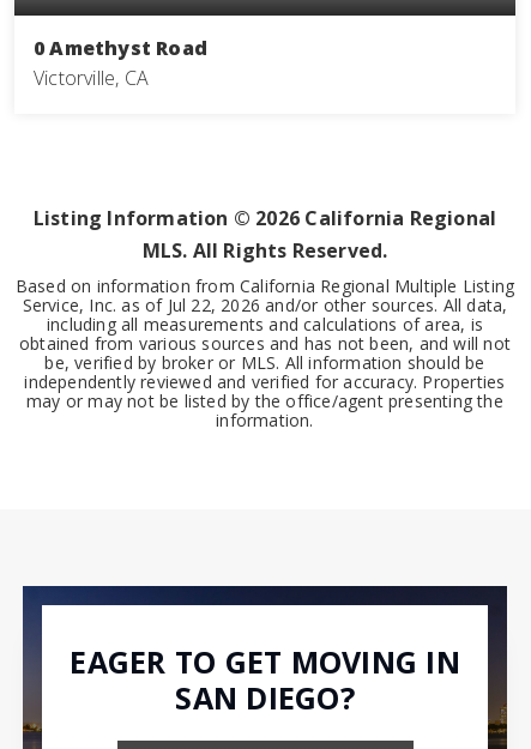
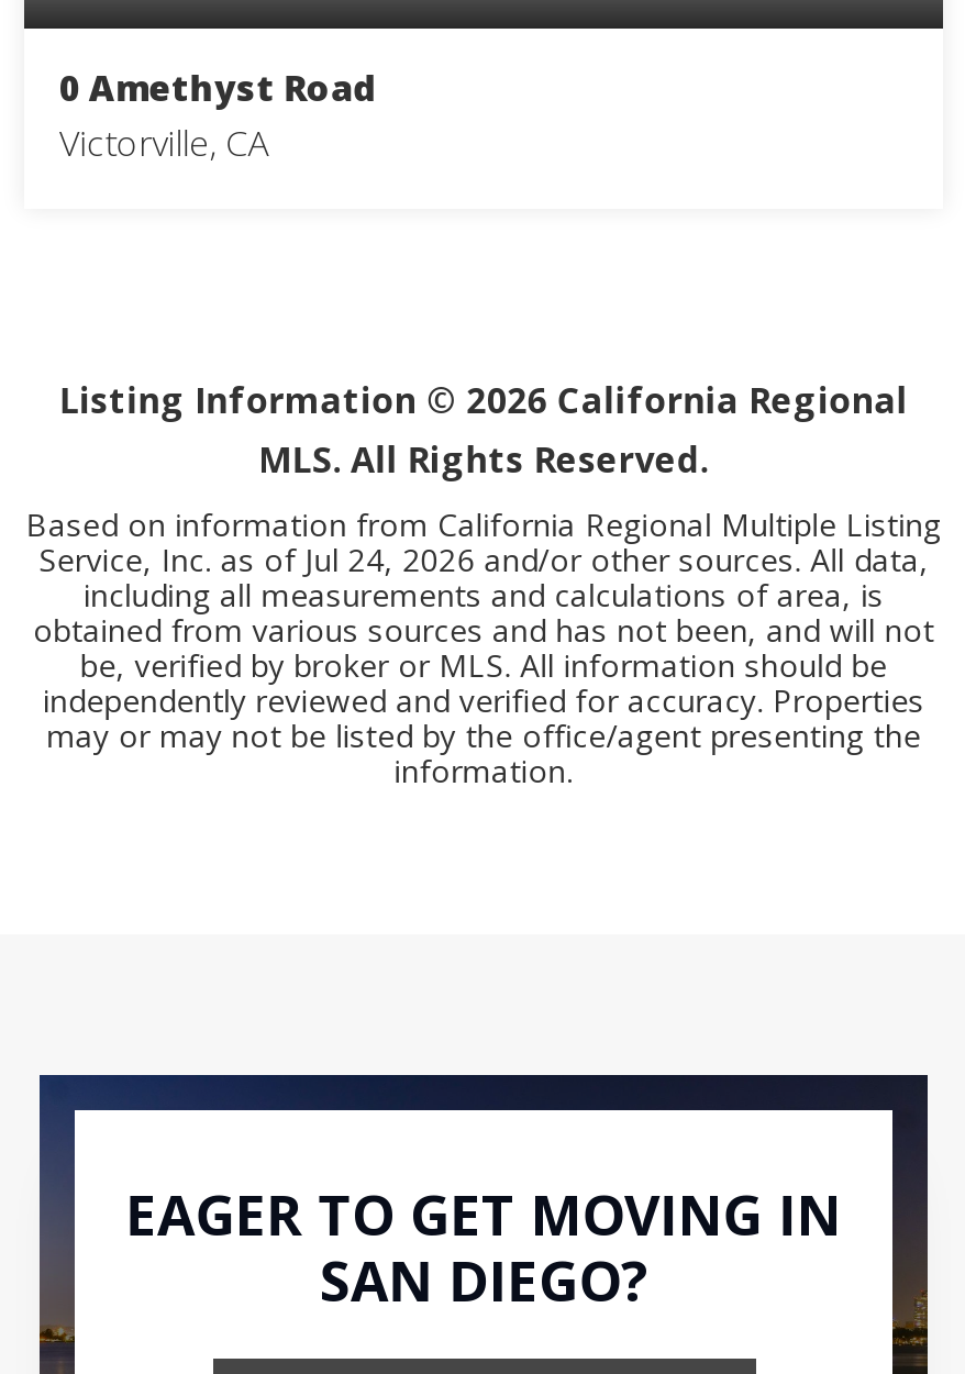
- Service, Inc. as of Jul 22, 2026 and/or other sources. All data,
+ Service, Inc. as of Jul 24, 2026 and/or other sources. All data,
